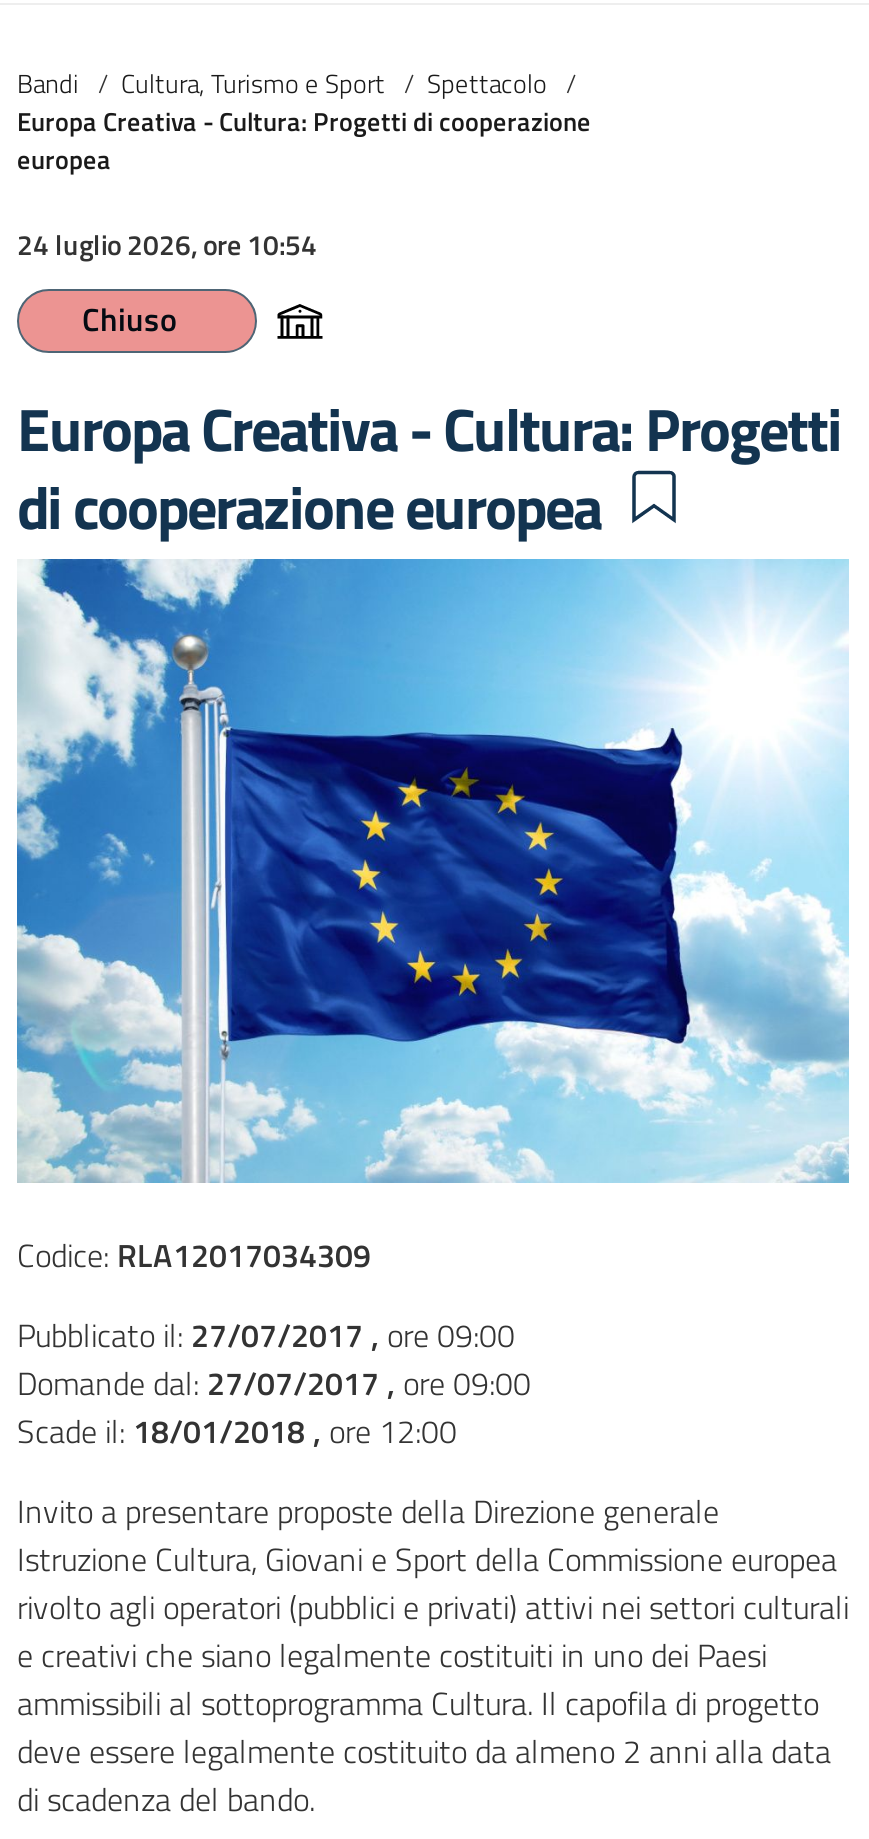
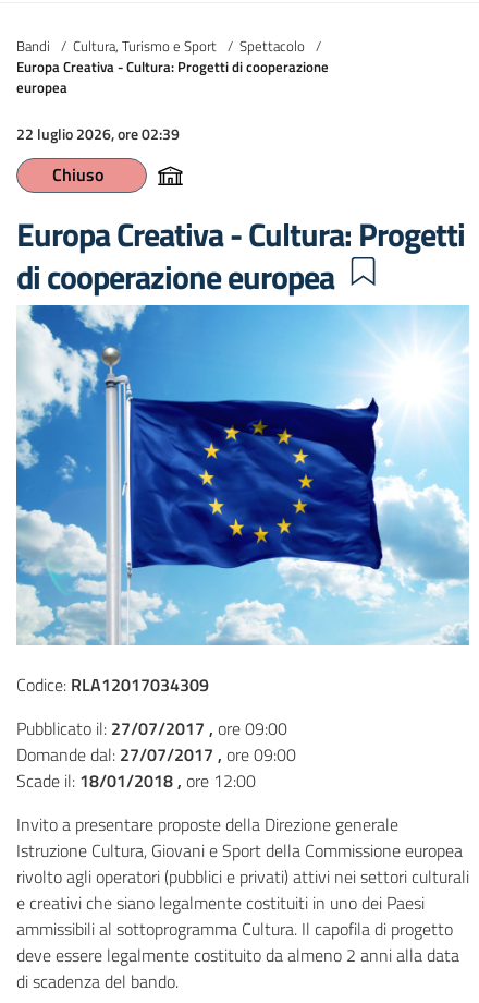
- 24 luglio 2026, ore 10:54
+ 22 luglio 2026, ore 02:39
